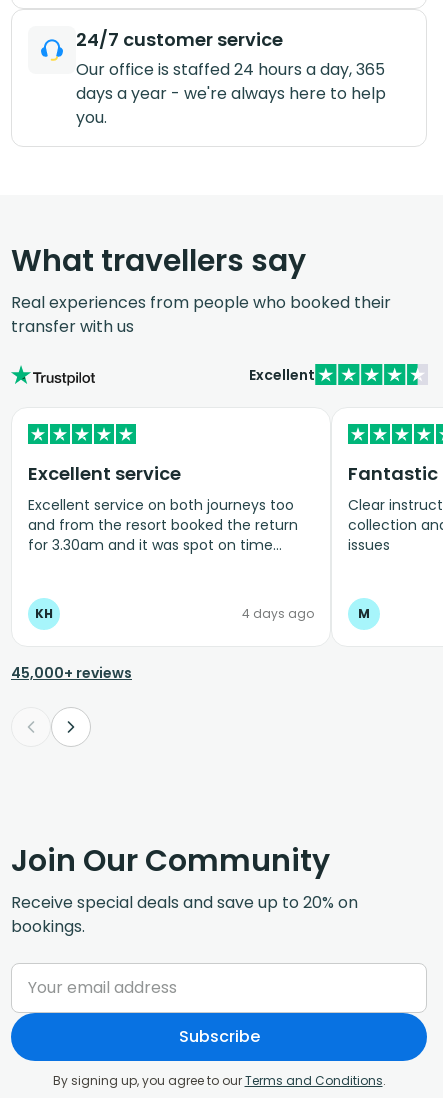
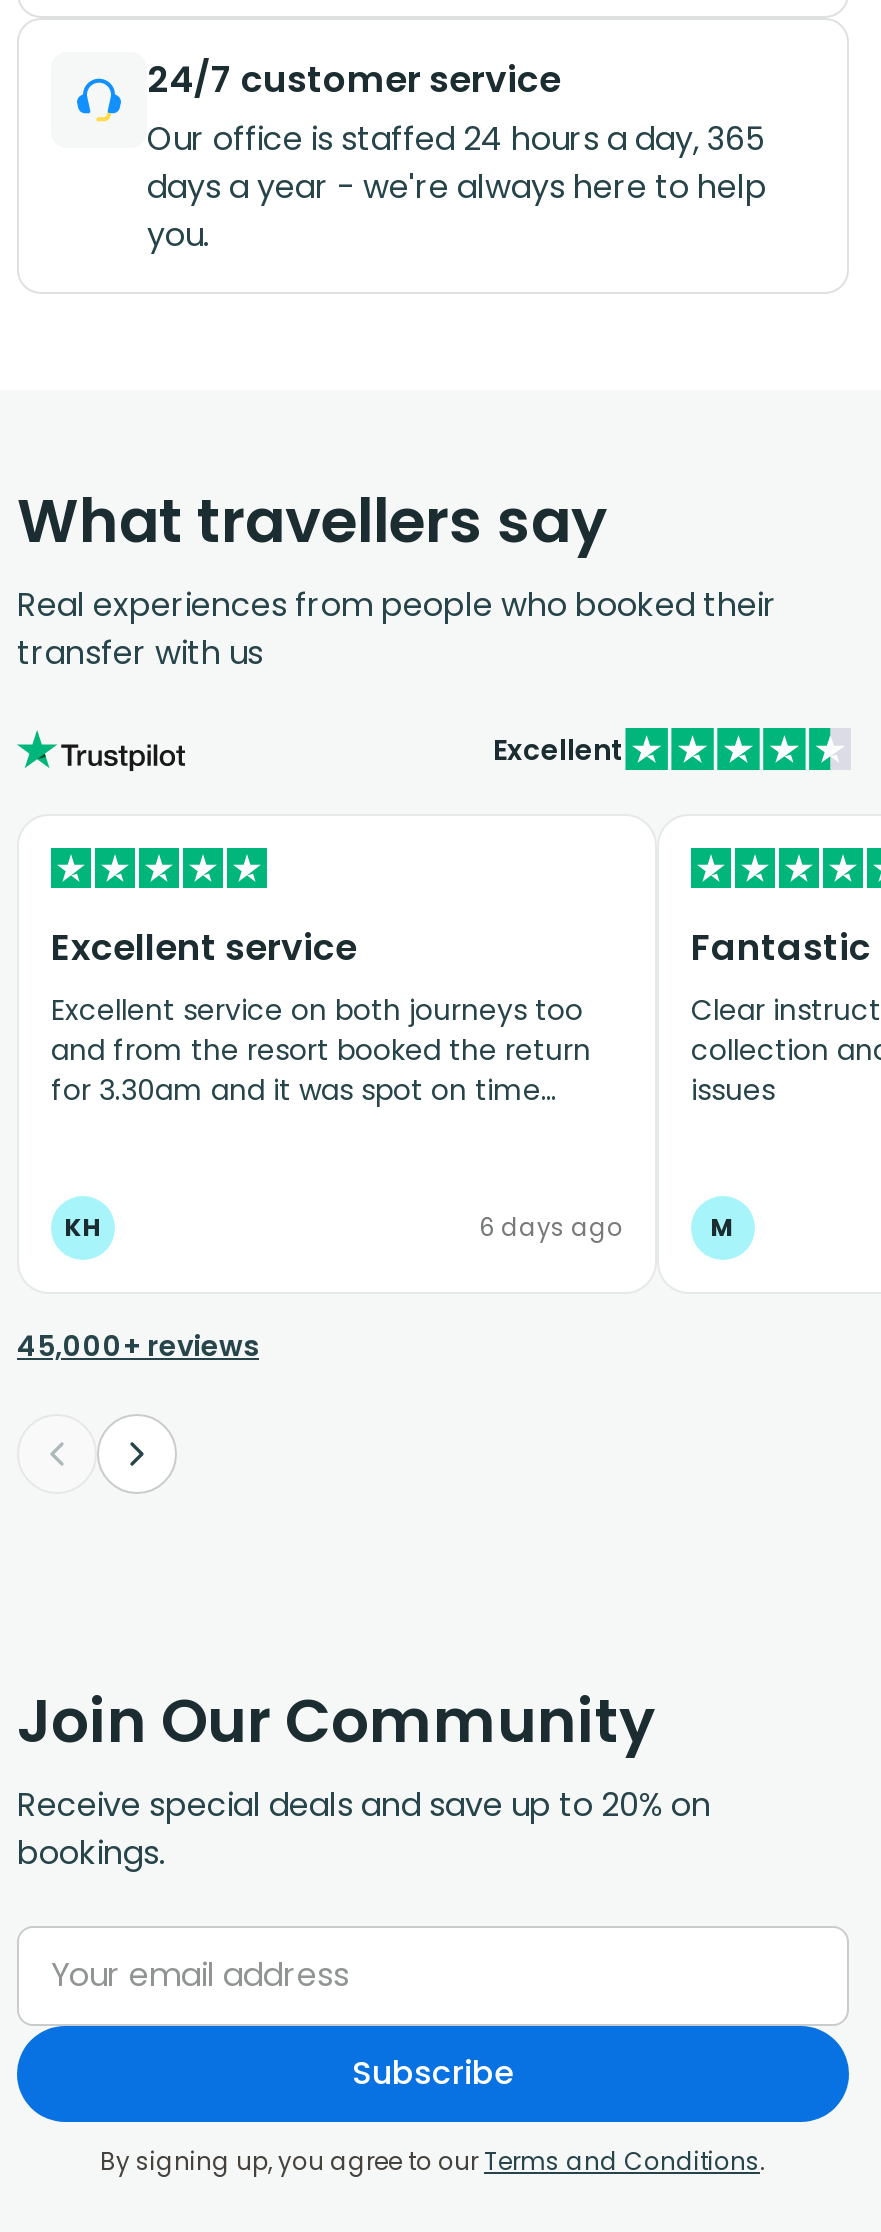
- 4 days ago
+ 6 days ago
